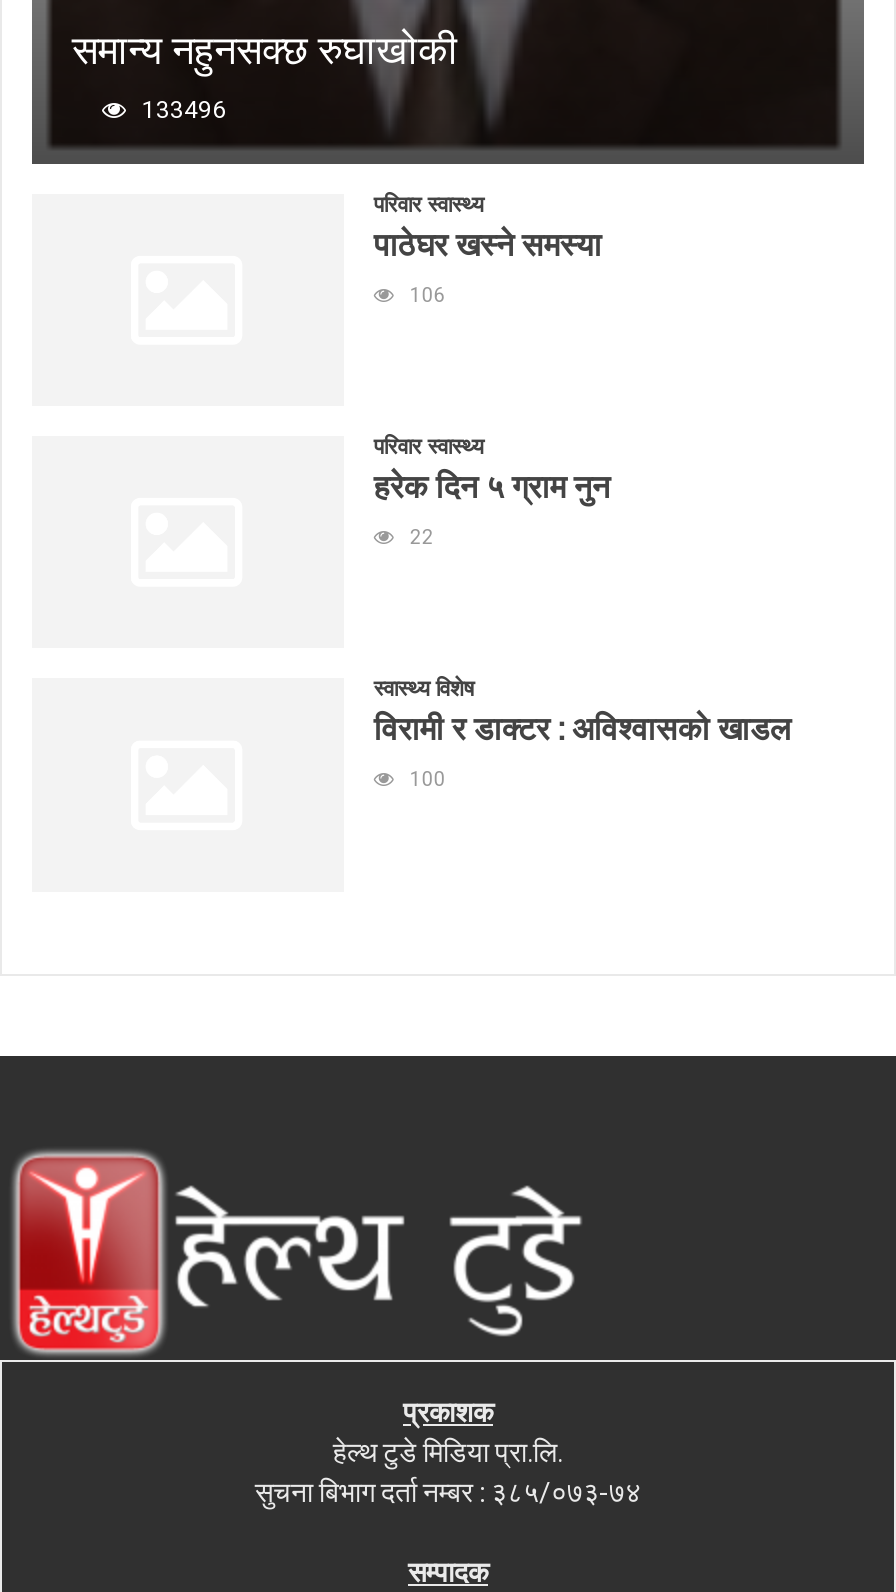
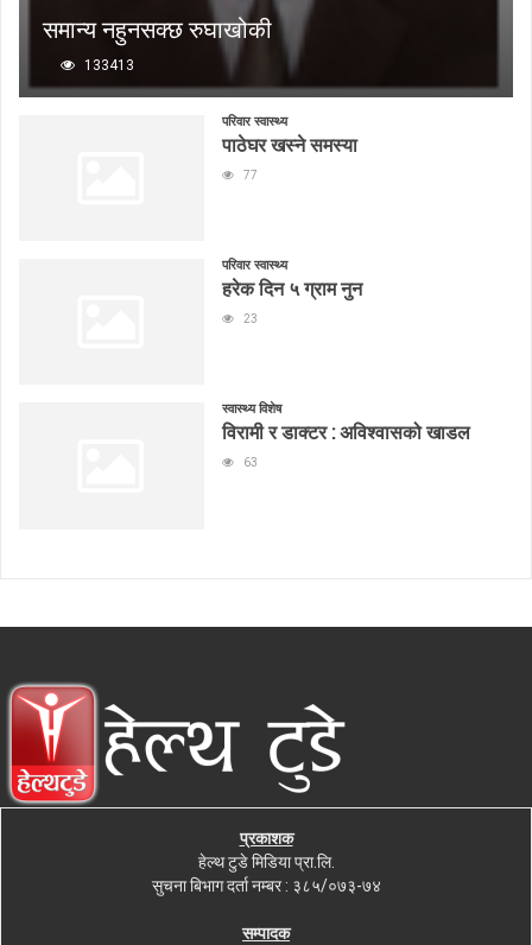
- 133496
+ 133413

- 106
+ 77

- 22
+ 23

- 100
+ 63
